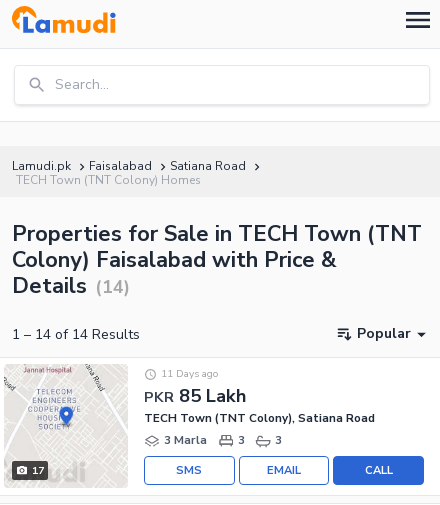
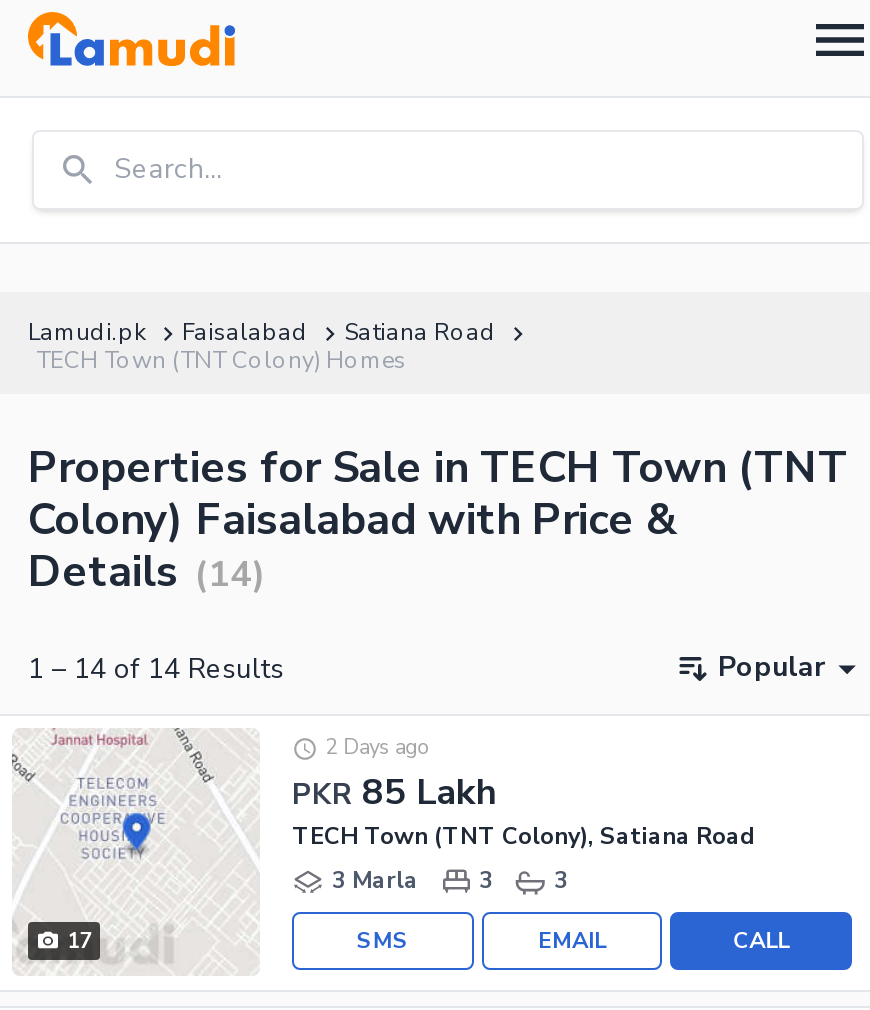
- 11 Days ago
+ 2 Days ago
